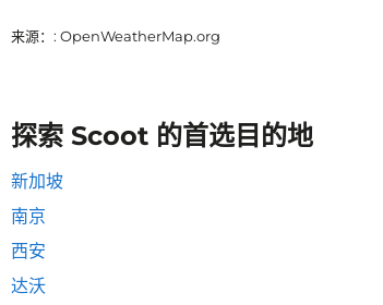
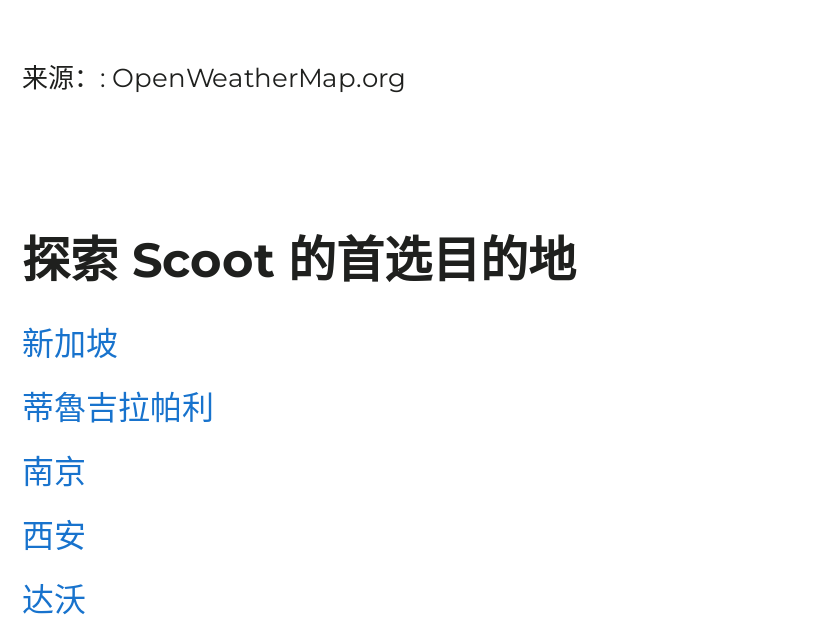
+ 蒂魯吉拉帕利
